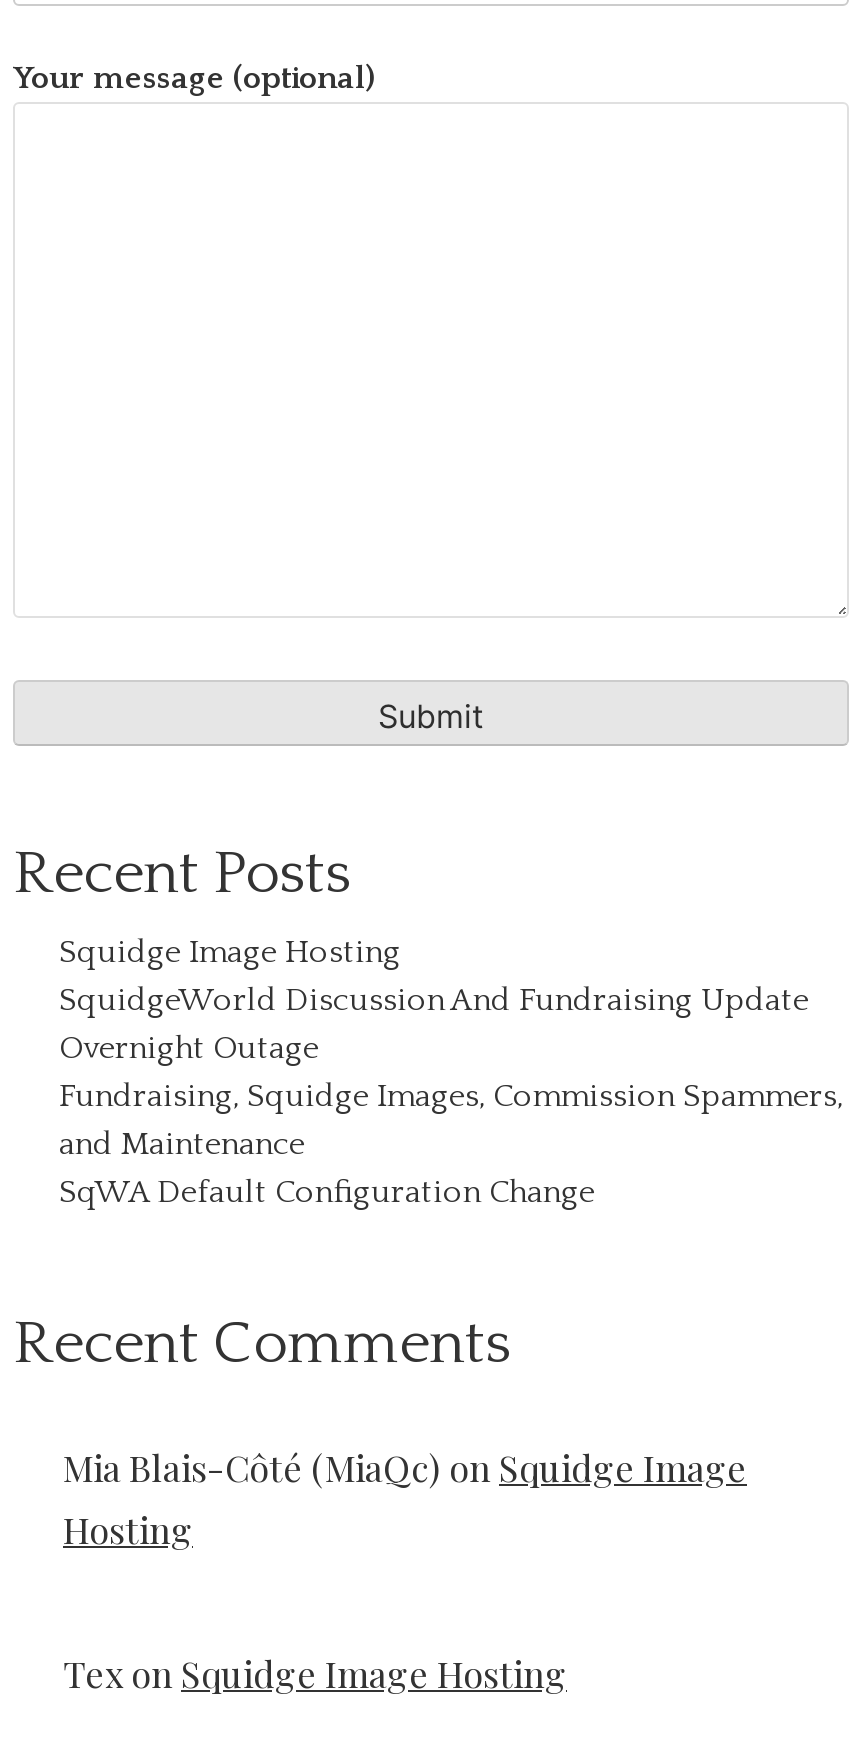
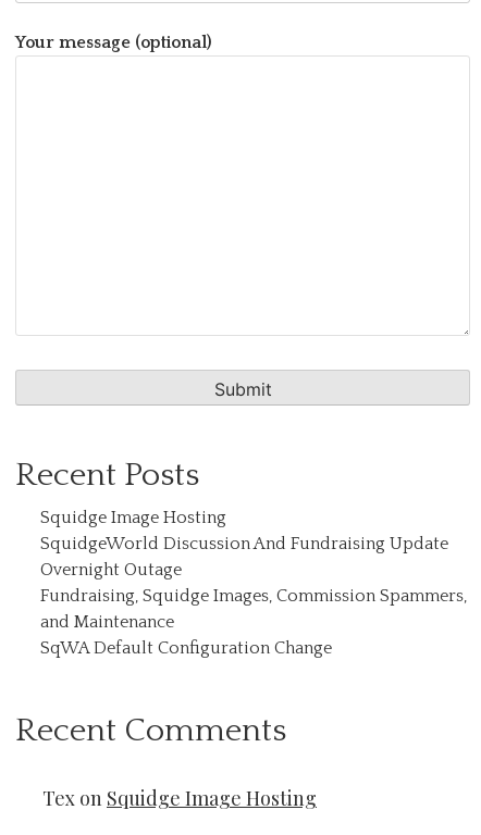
- Mia Blais-Côté (MiaQc) on Squidge Image
- Hosting
